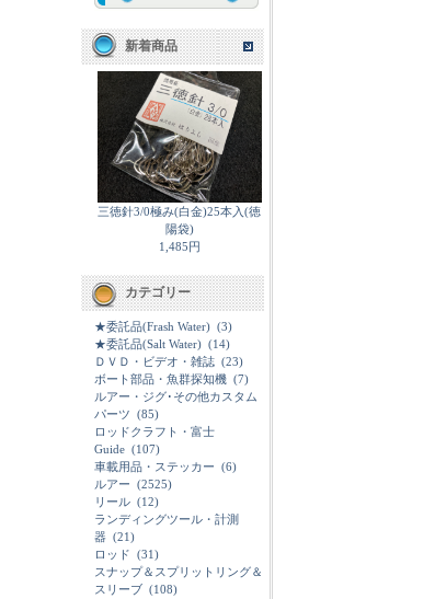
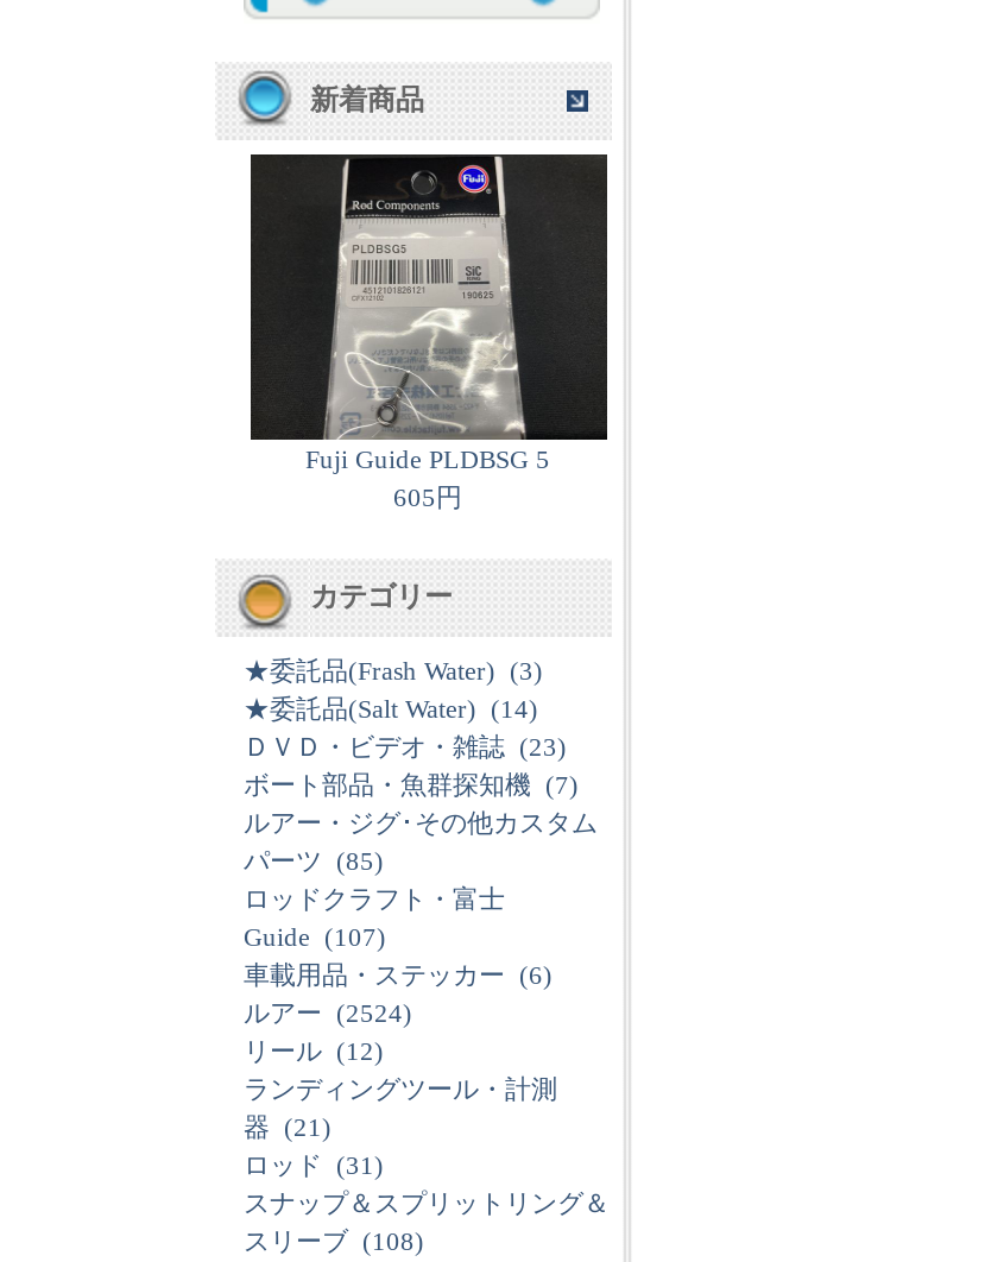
- [image]
- 三徳針3/0極み(白金)25本入(徳
- 陽袋)
- 1,485円
+ [image]
+ Fuji Guide PLDBSG 5
+ 605円

- ルアー(2525)
+ ルアー(2524)
